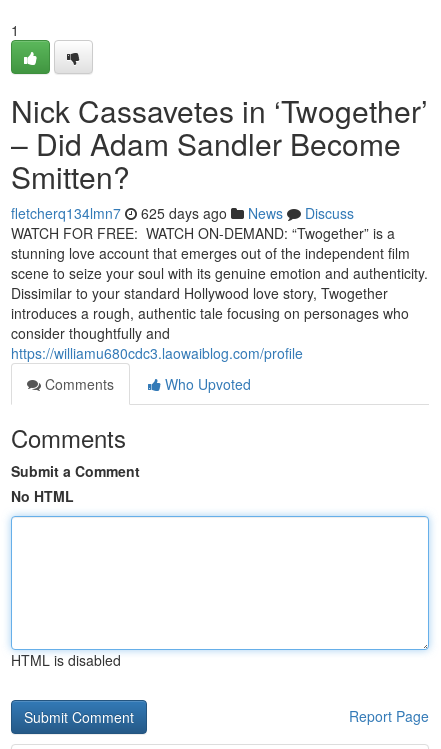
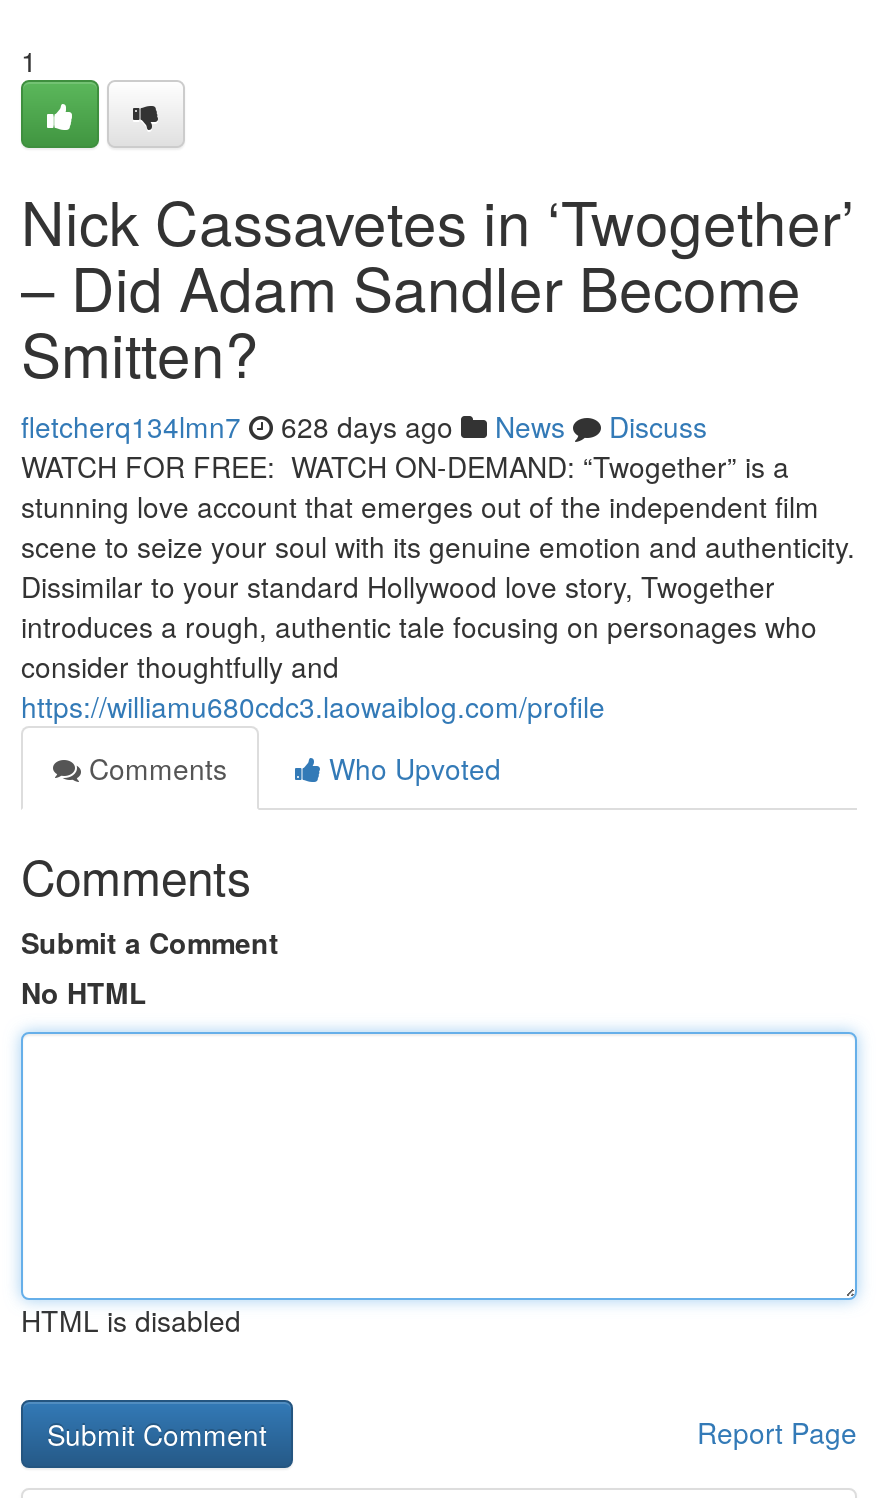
- fletcherq134lmn7 625 days ago News Discuss
+ fletcherq134lmn7 628 days ago News Discuss
